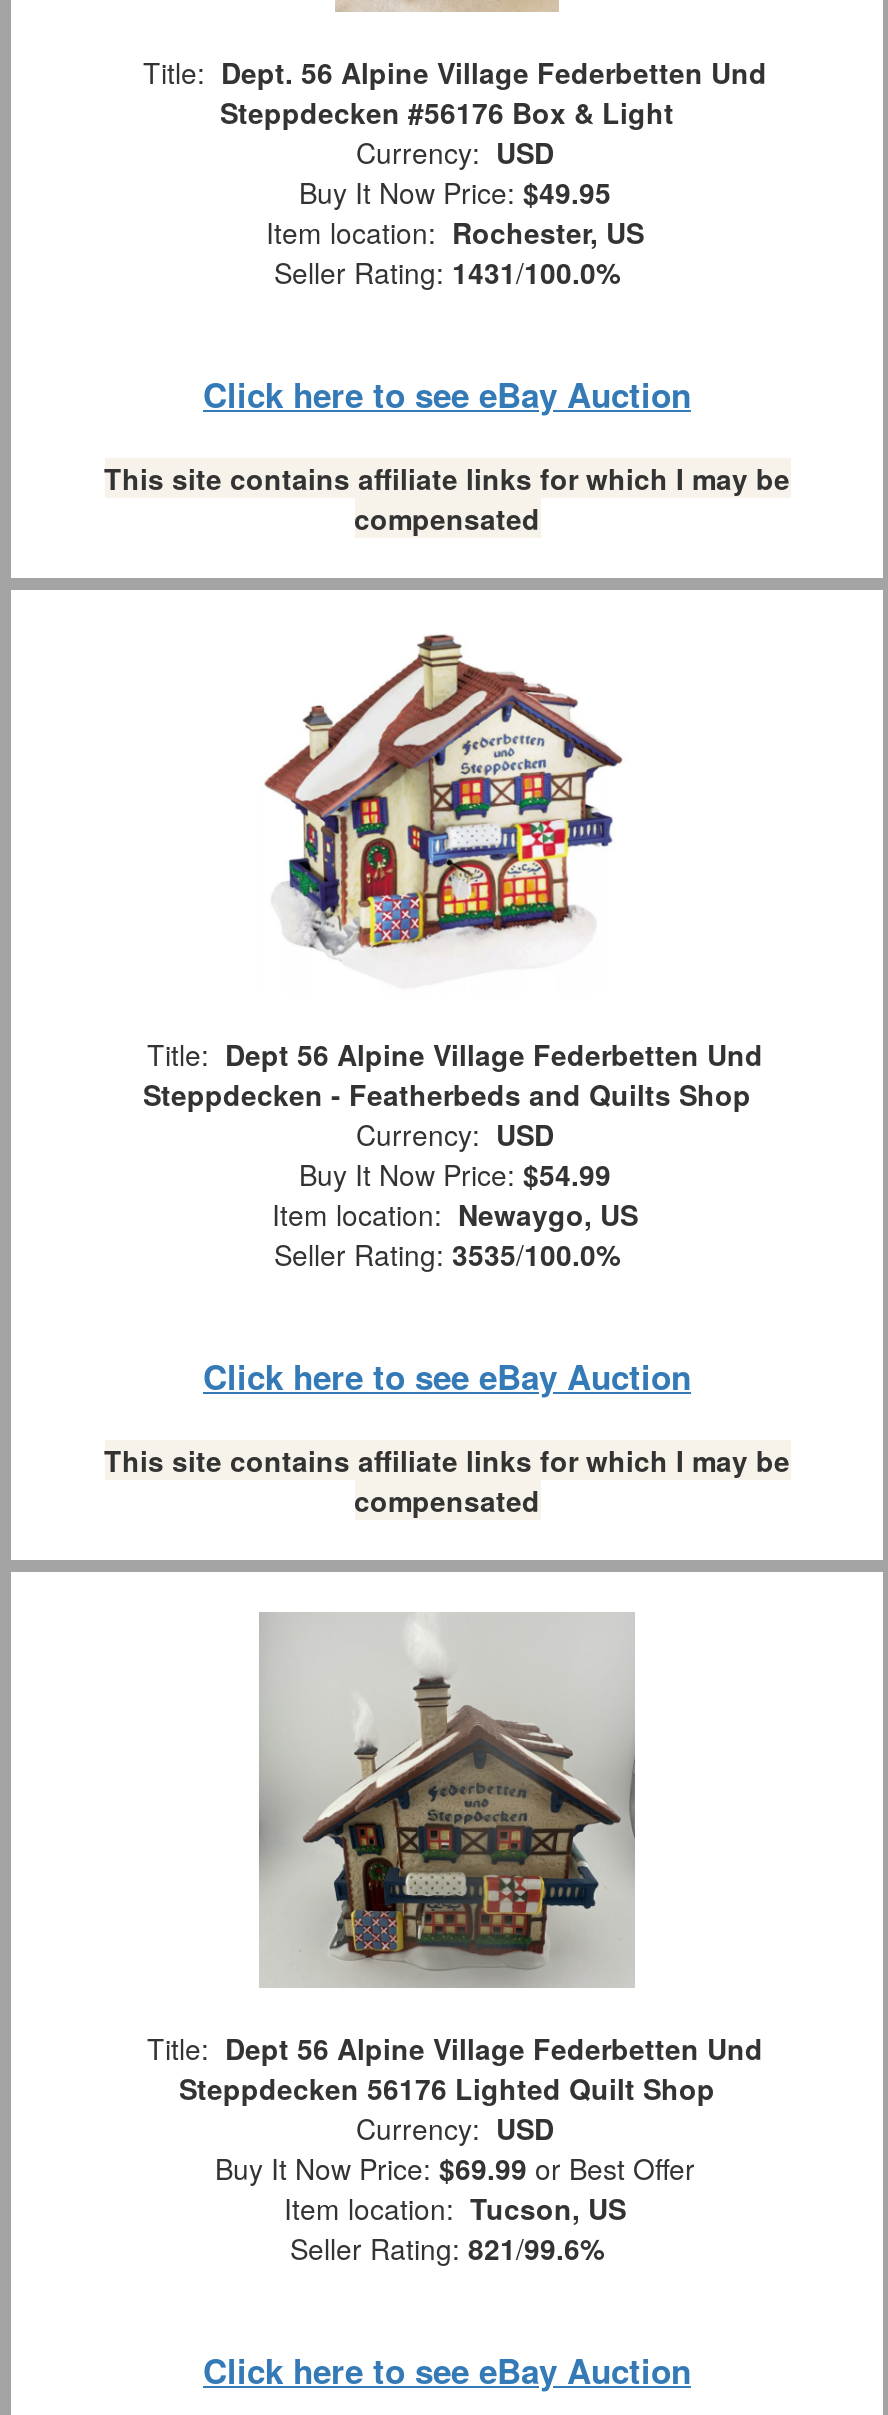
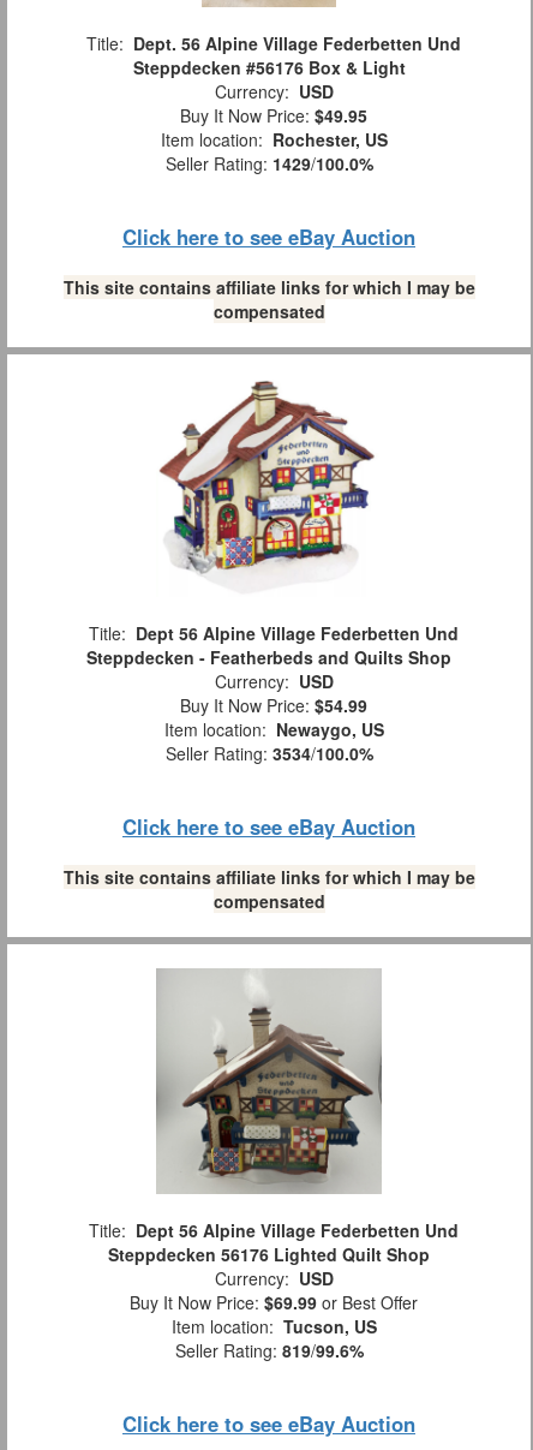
- Seller Rating: 1431/100.0%
+ Seller Rating: 1429/100.0%

- Seller Rating: 3535/100.0%
+ Seller Rating: 3534/100.0%

- Seller Rating: 821/99.6%
+ Seller Rating: 819/99.6%
